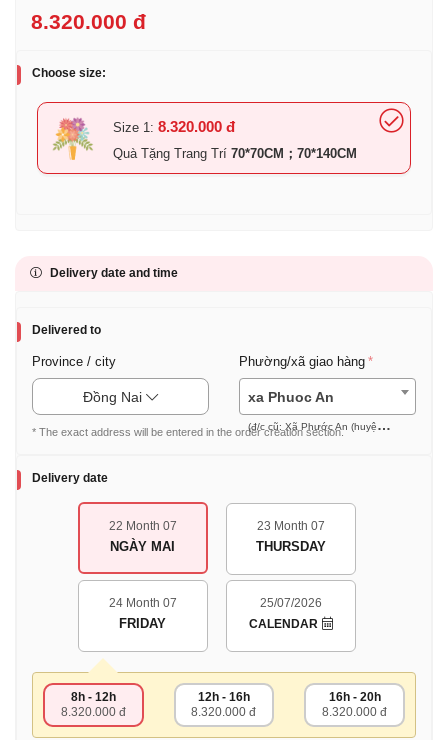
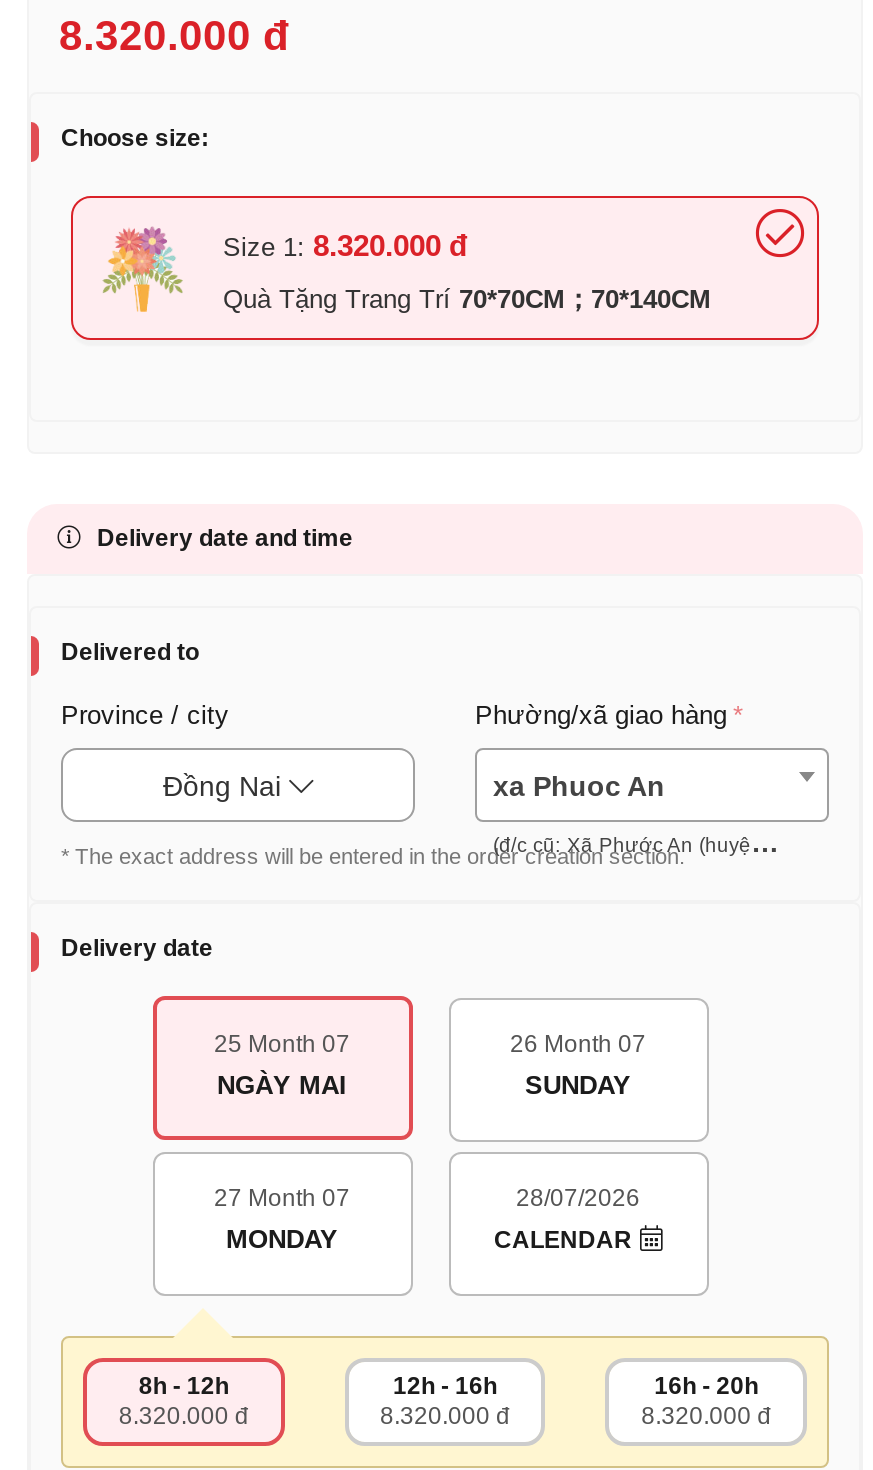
- 22 Month 07
+ 25 Month 07

- 23 Month 07
- THURSDAY
+ 26 Month 07
+ SUNDAY

- 24 Month 07
- FRIDAY
+ 27 Month 07
+ MONDAY

- 25/07/2026
+ 28/07/2026
